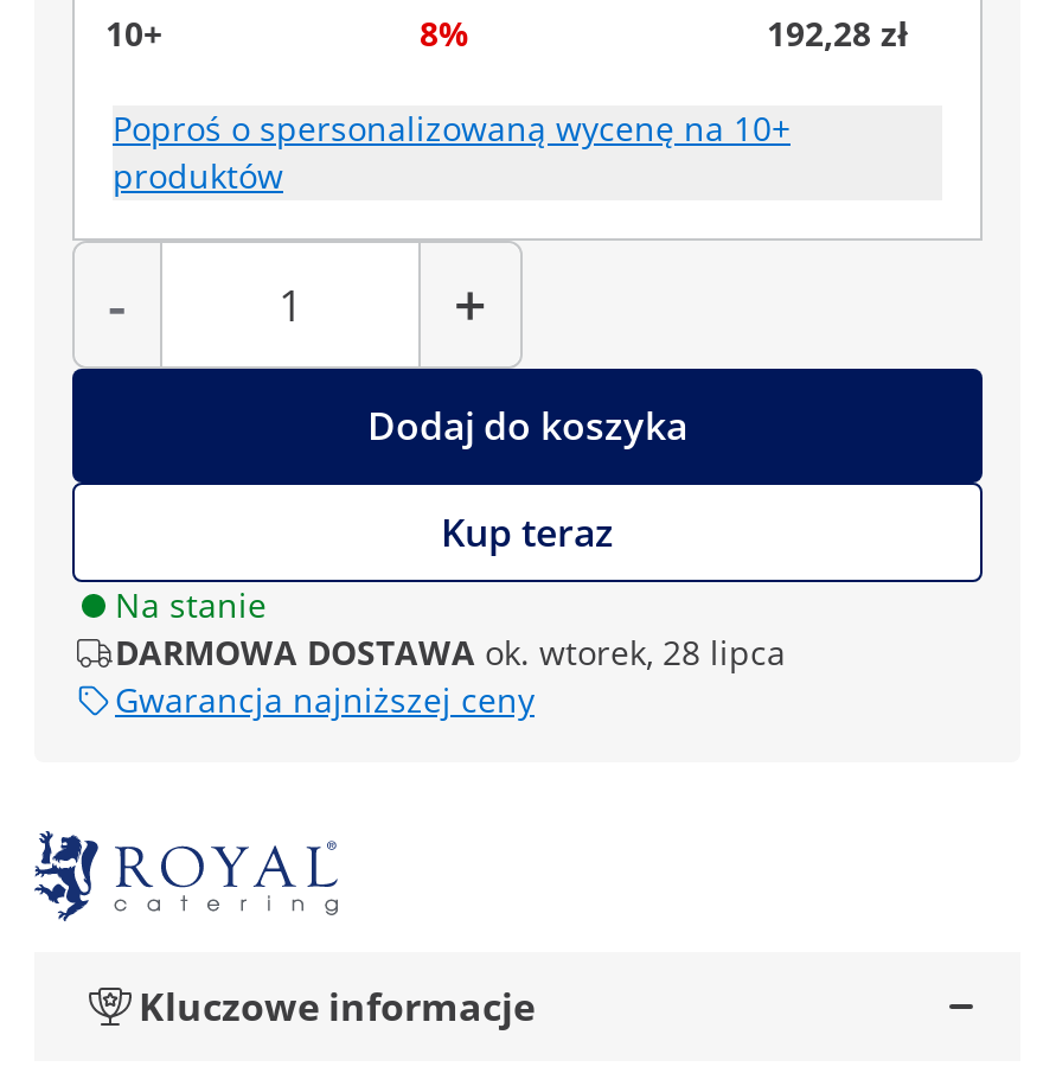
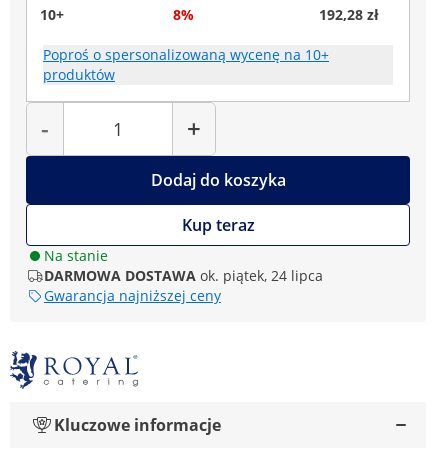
- DARMOWA DOSTAWA ok. wtorek, 28 lipca
+ DARMOWA DOSTAWA ok. piątek, 24 lipca
